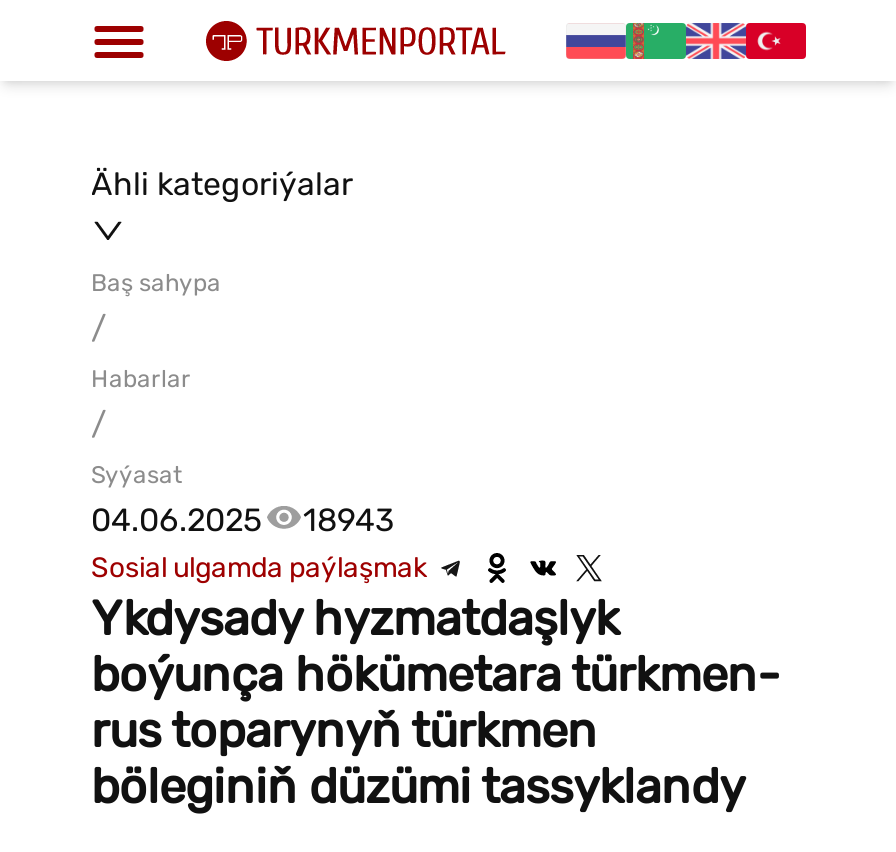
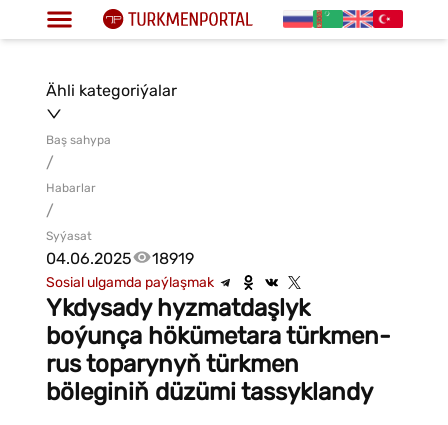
- 04.06.2025 18943
+ 04.06.2025 18919
